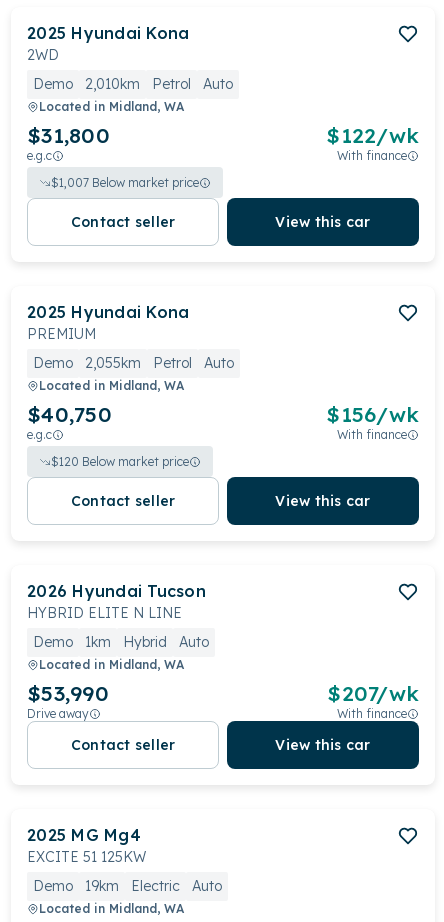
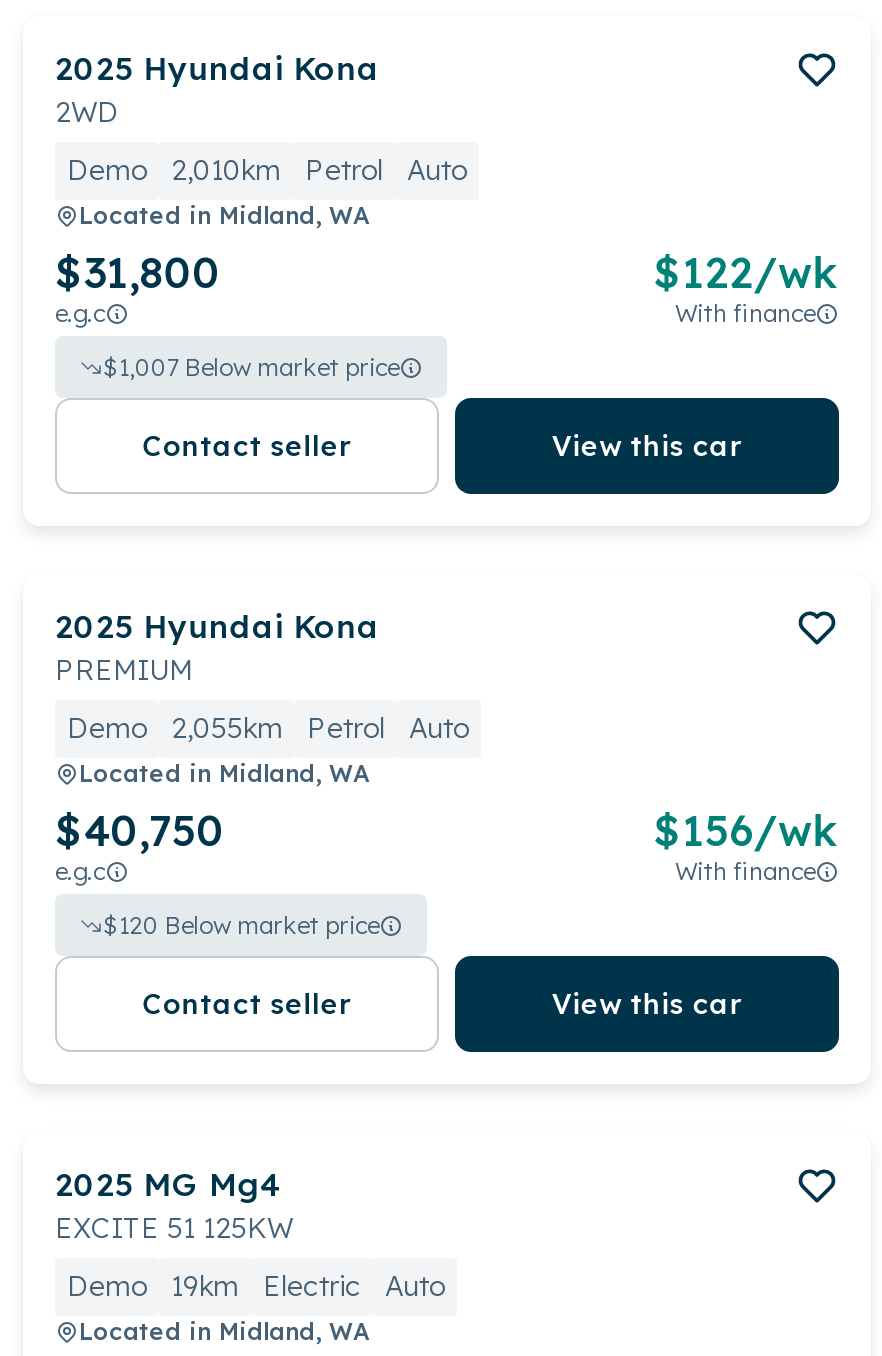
- 2026 Hyundai Tucson
- HYBRID ELITE N LINE
- Demo
- 1km
- Hybrid
- Auto
- Located in Midland, WA
- $53,990
- Drive away

- $207/wk
- With finance
- Contact seller
- View this car
